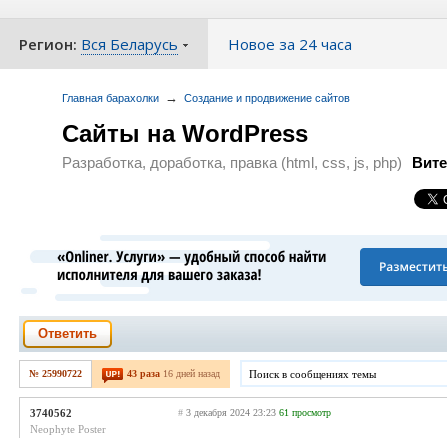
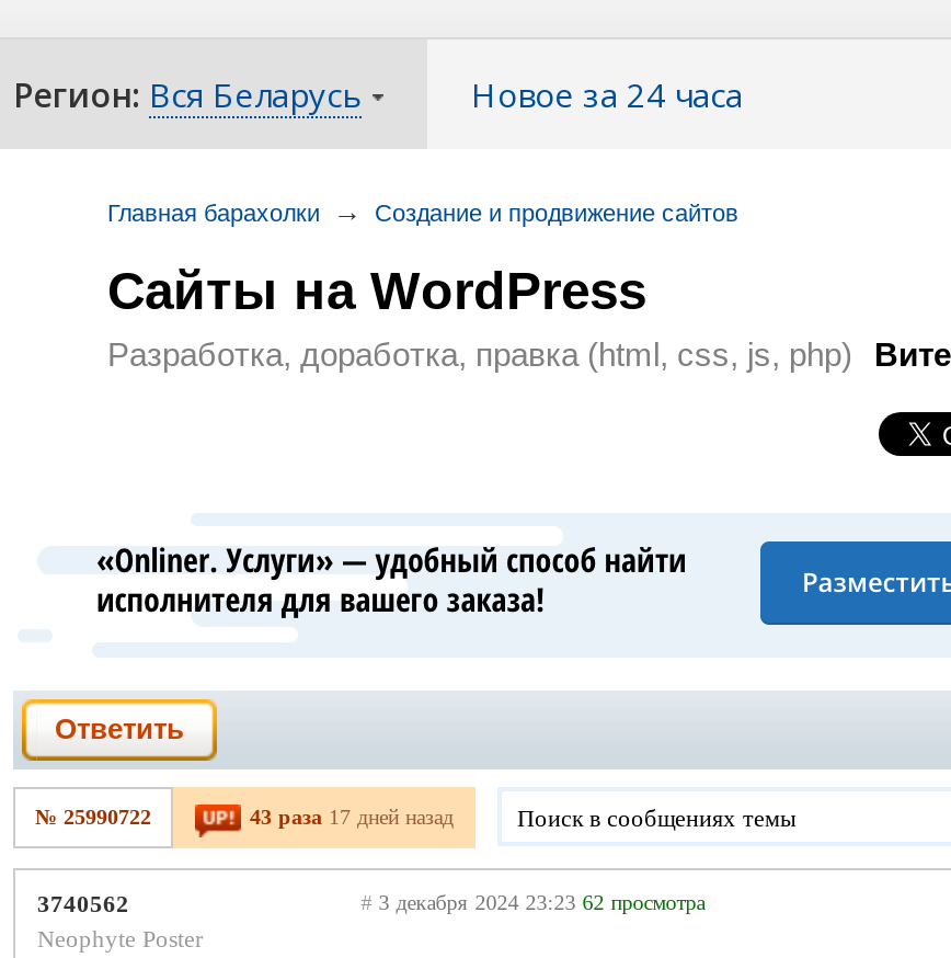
- 43 раза 16 дней назад
+ 43 раза 17 дней назад

- # 3 декабря 2024 23:23 61 просмотр
+ # 3 декабря 2024 23:23 62 просмотра
